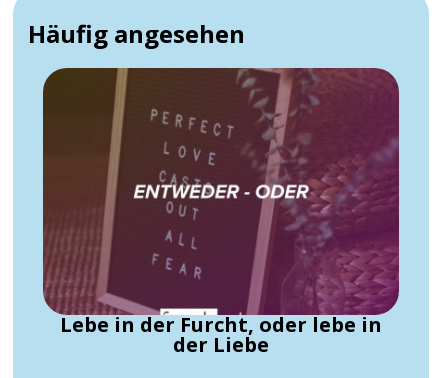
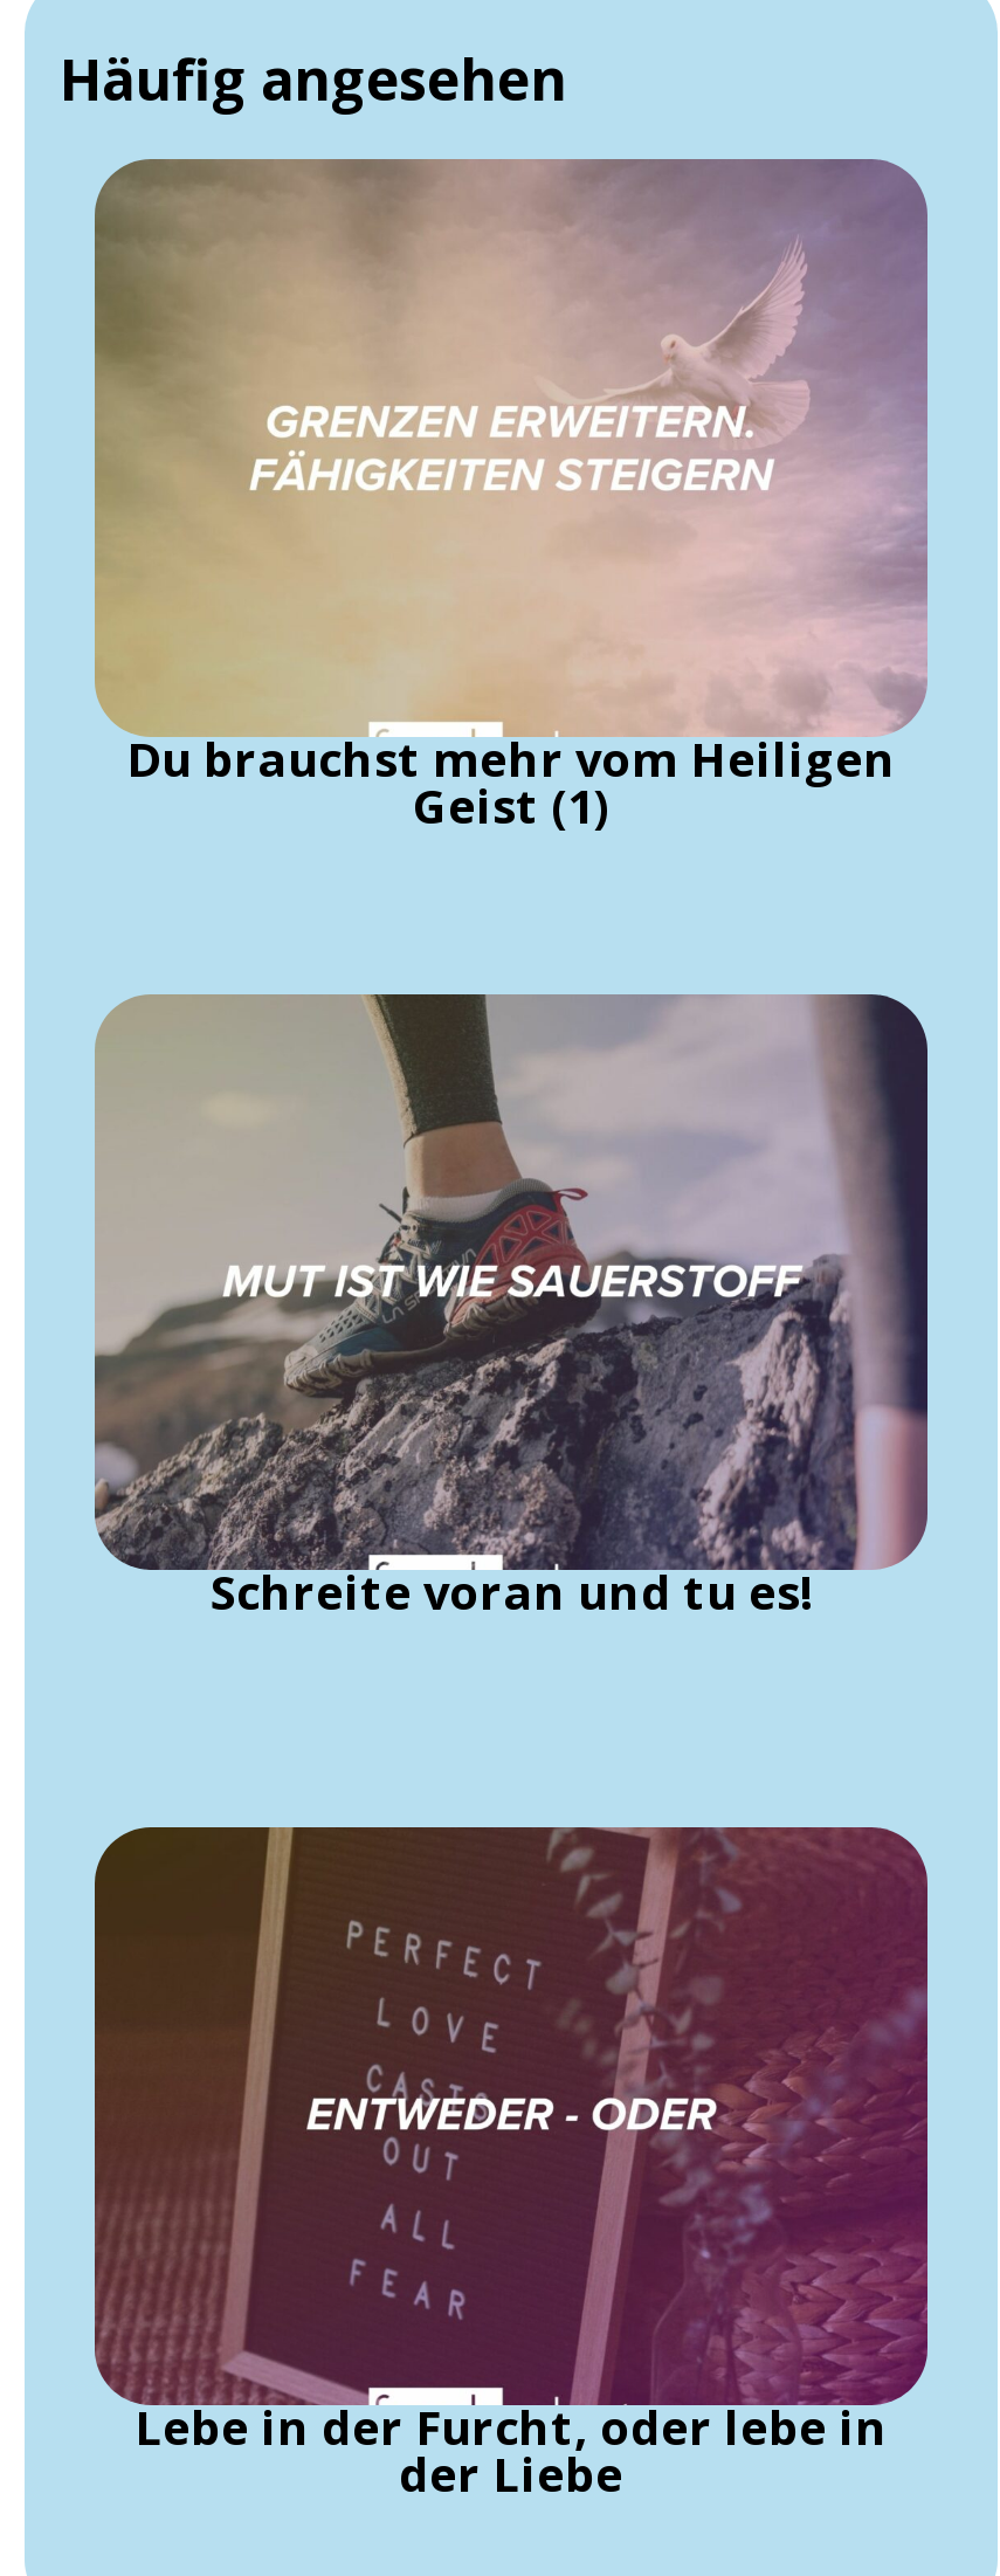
+ [image]
+ Du brauchst mehr vom Heiligen
+ Geist (1)

+ [image]
+ Schreite voran und tu es!
